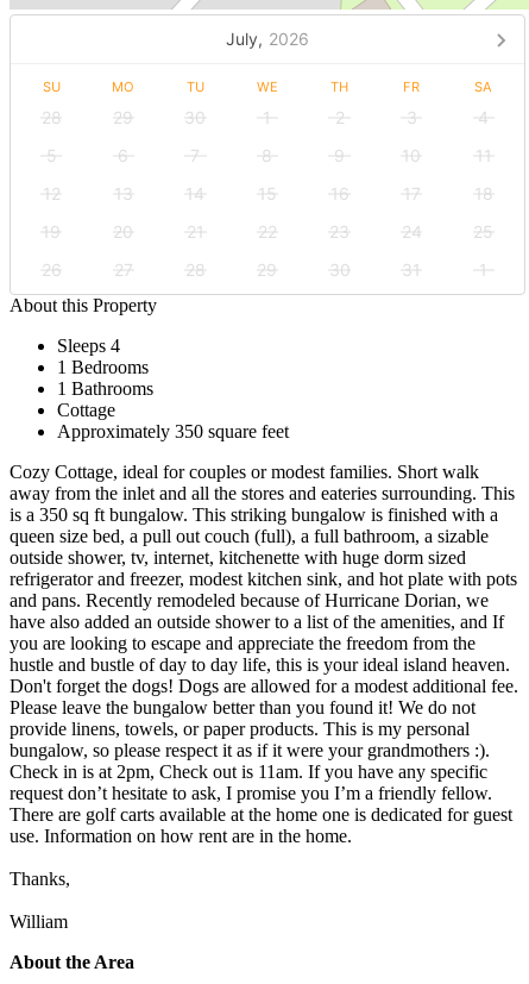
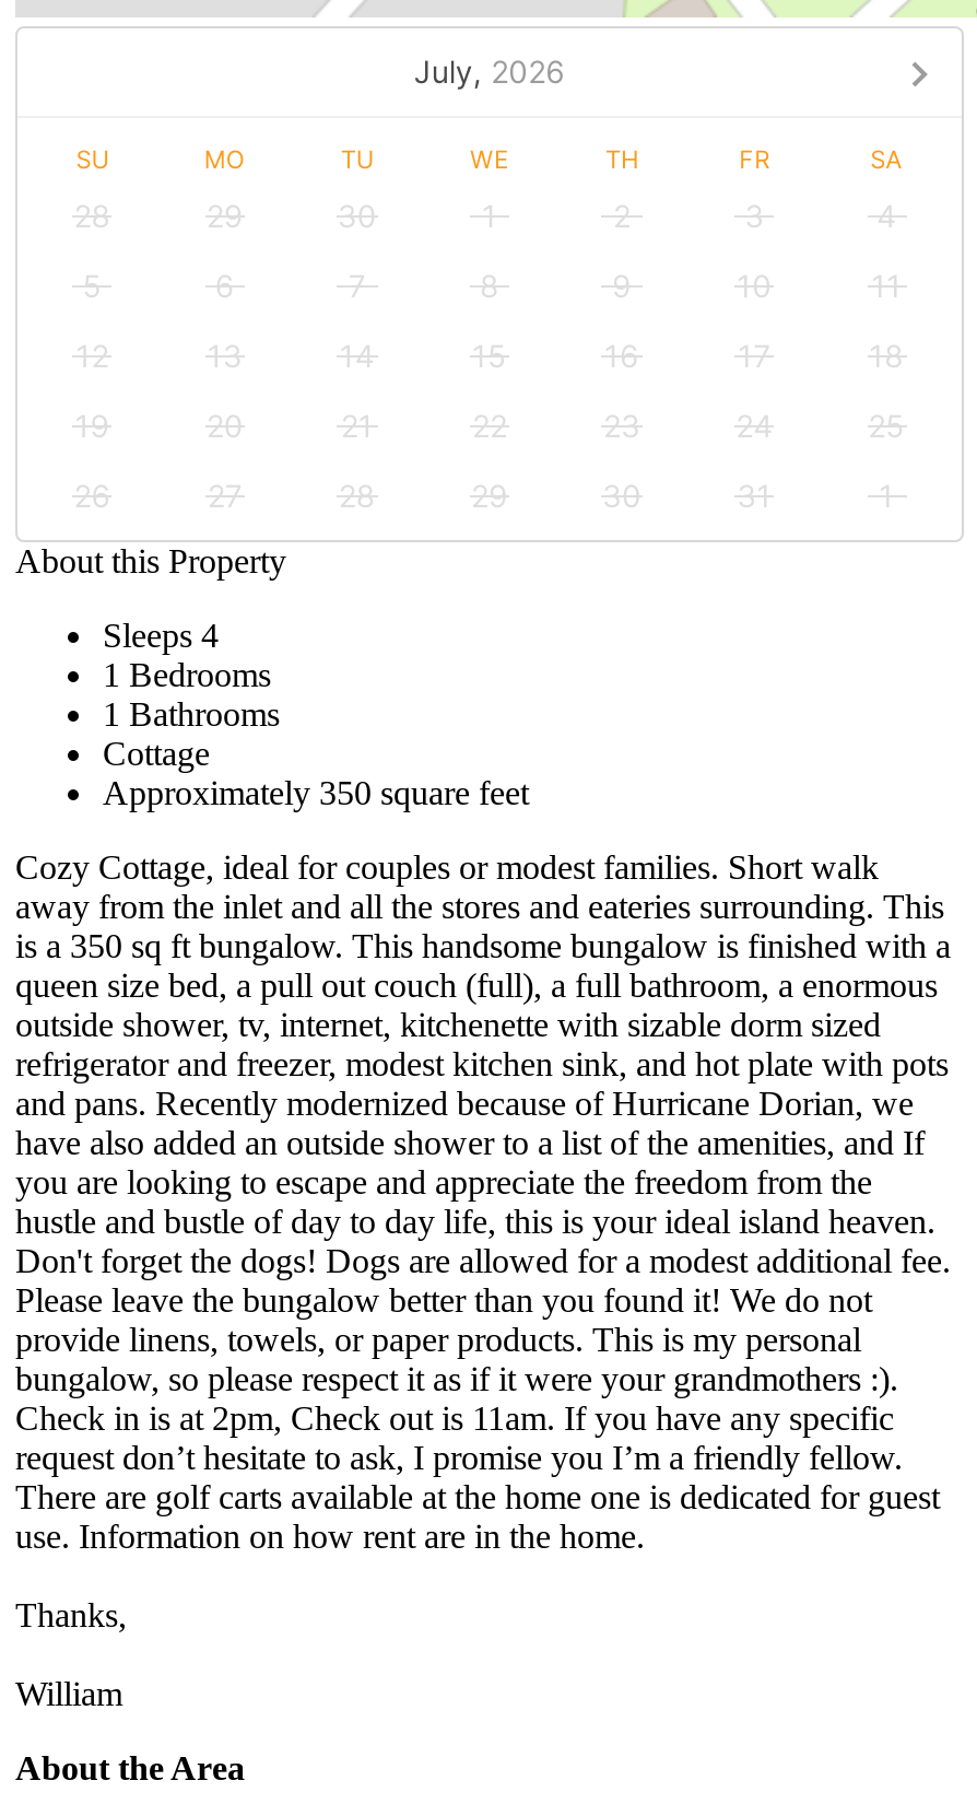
- is a 350 sq ft bungalow. This striking bungalow is finished with a
+ is a 350 sq ft bungalow. This handsome bungalow is finished with a

- queen size bed, a pull out couch (full), a full bathroom, a sizable
+ queen size bed, a pull out couch (full), a full bathroom, a enormous

- outside shower, tv, internet, kitchenette with huge dorm sized
+ outside shower, tv, internet, kitchenette with sizable dorm sized

- and pans. Recently remodeled because of Hurricane Dorian, we
+ and pans. Recently modernized because of Hurricane Dorian, we
